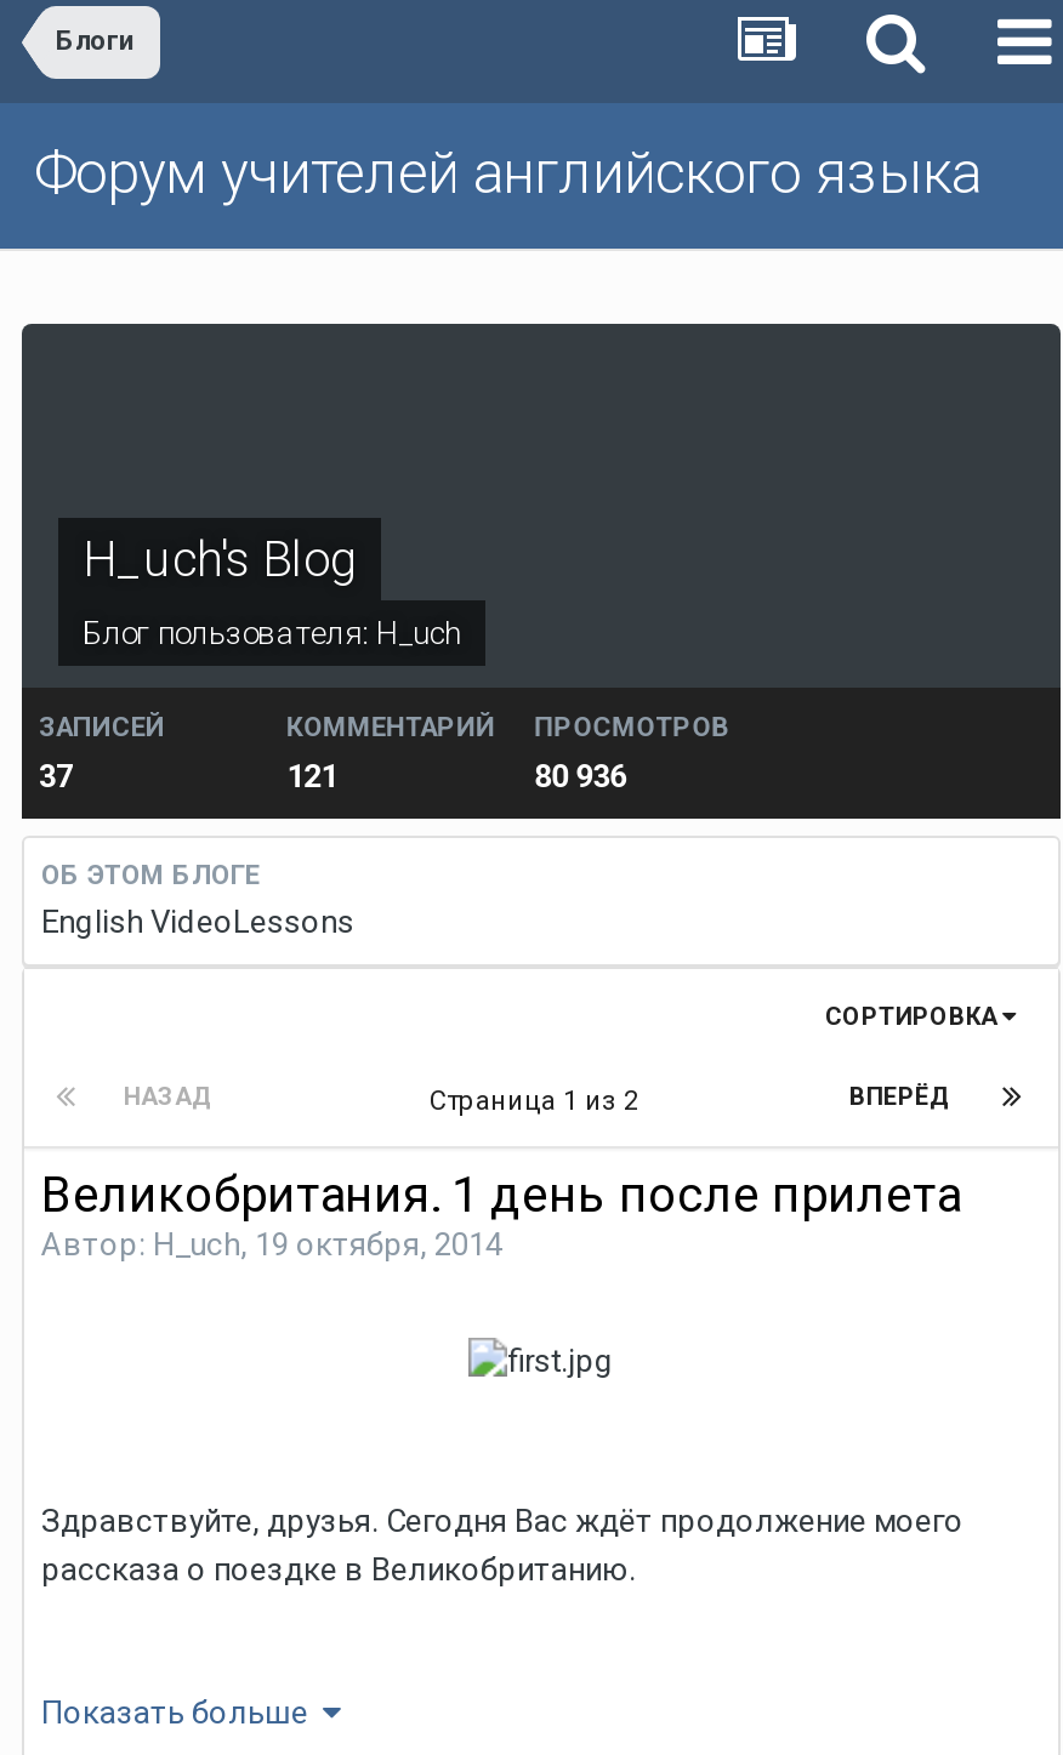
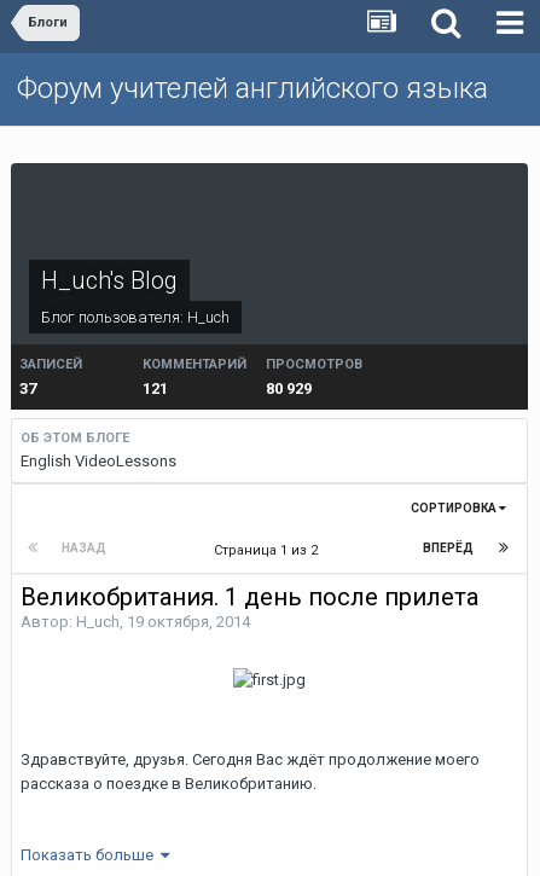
- 80 936
+ 80 929
